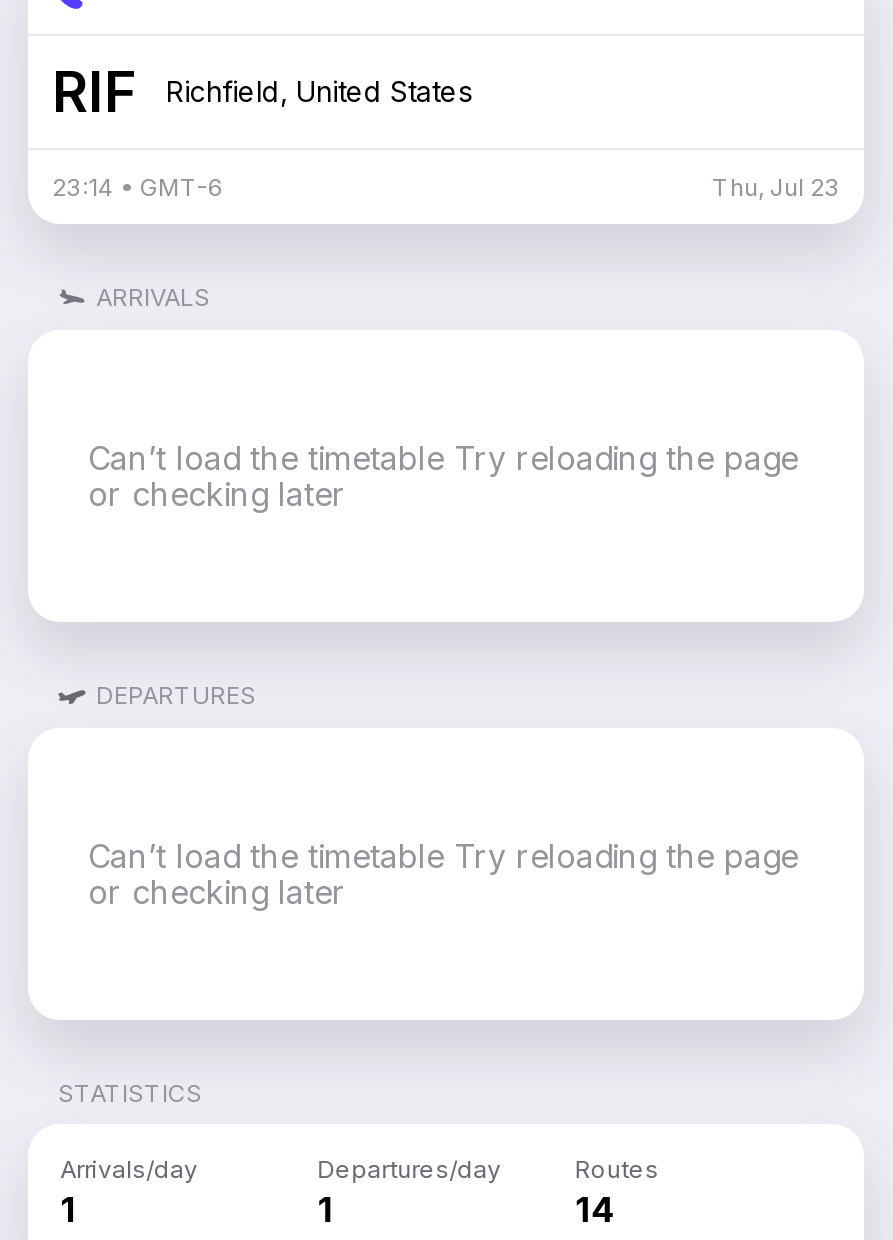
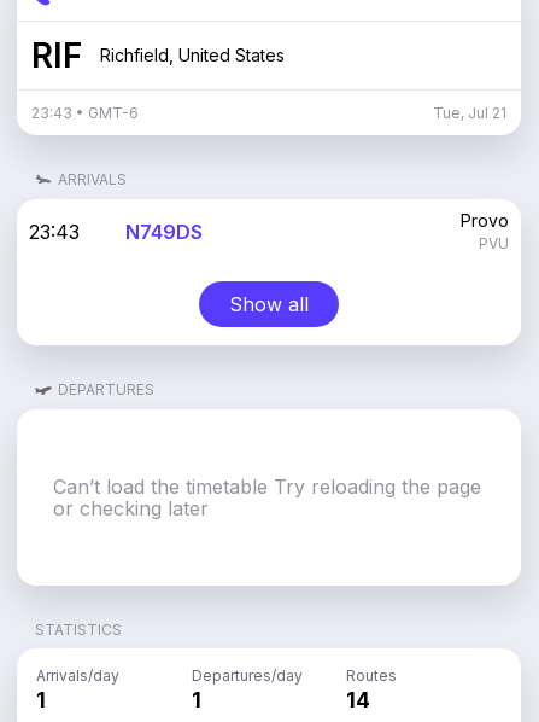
- 23:14 • GMT-6
+ 23:43 • GMT-6

- Thu, Jul 23
+ Tue, Jul 21

- Can’t load the timetable Try reloading the page
- or checking later
+ 23:43
+ N749DS
+ Provo
+ PVU
+ Show all
